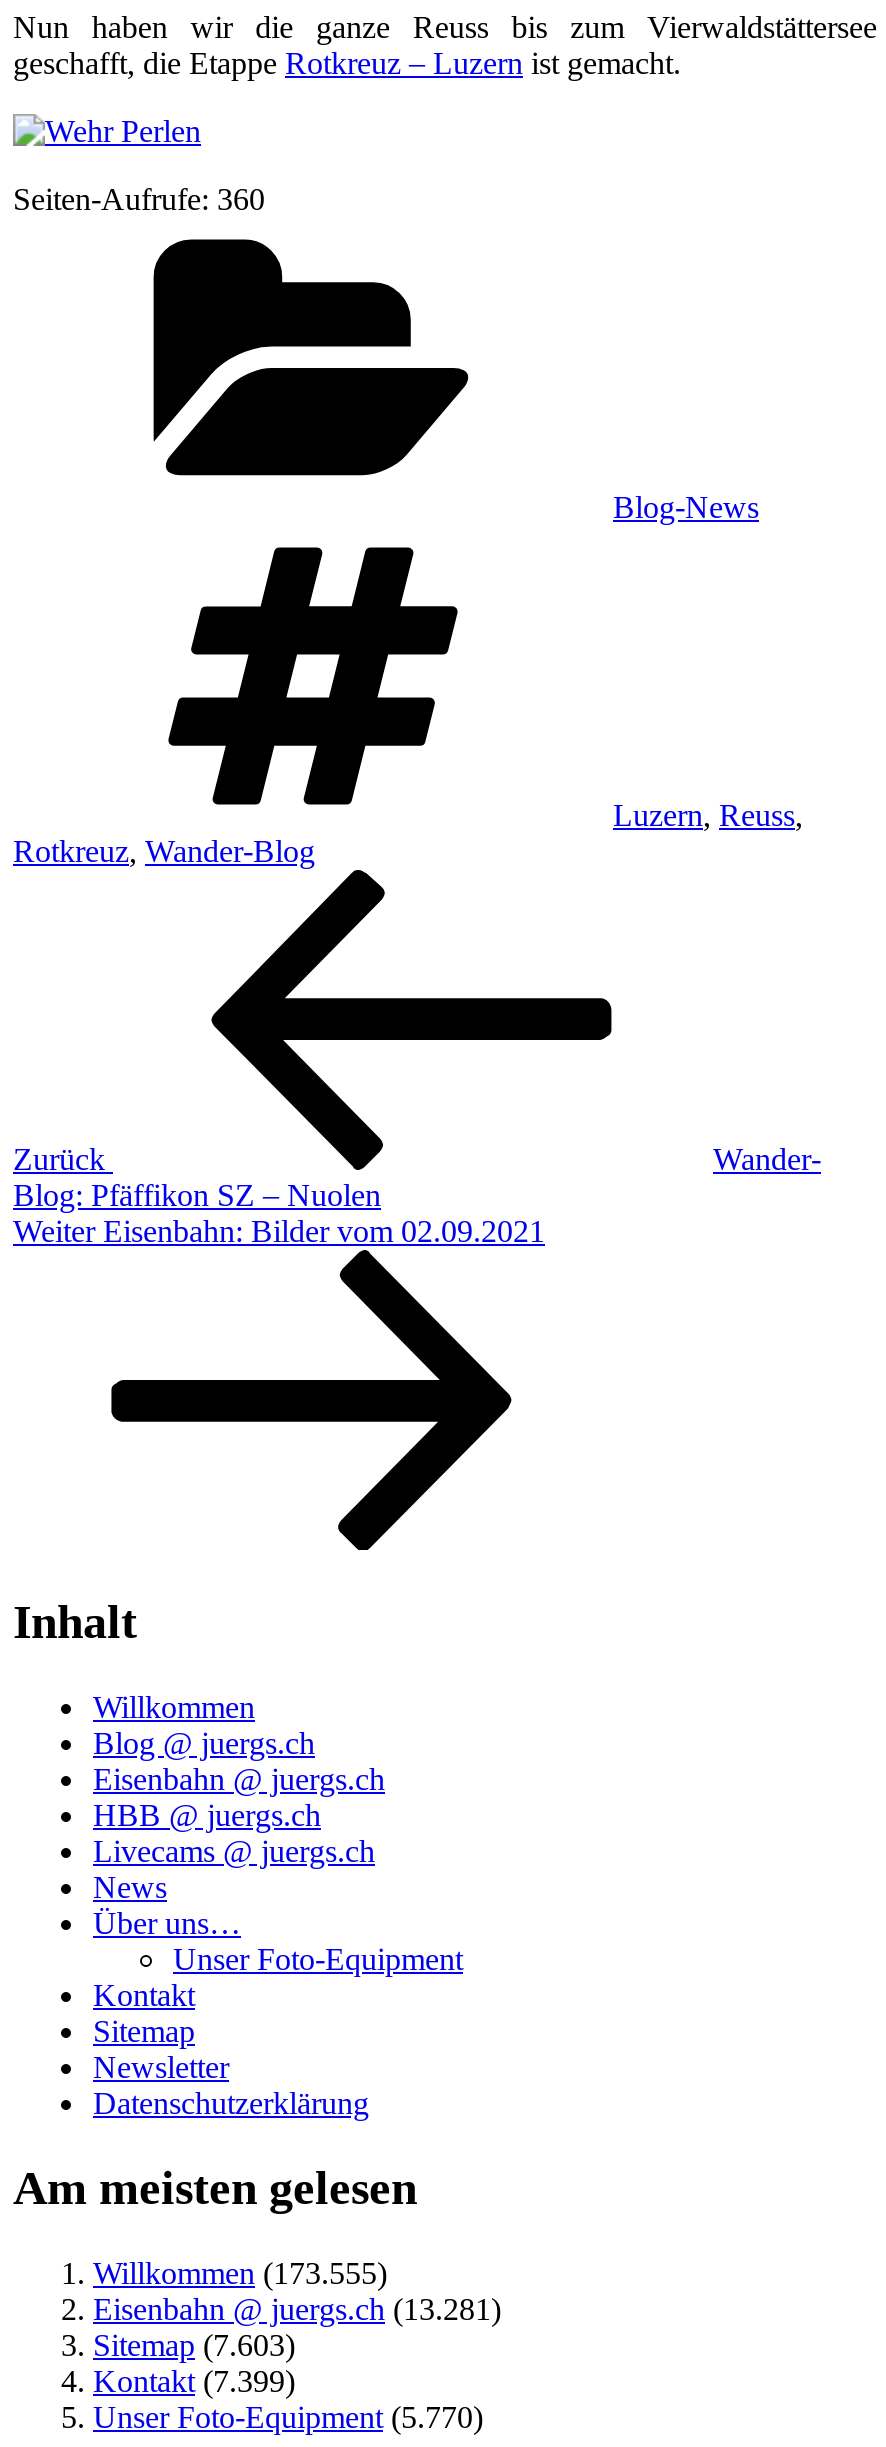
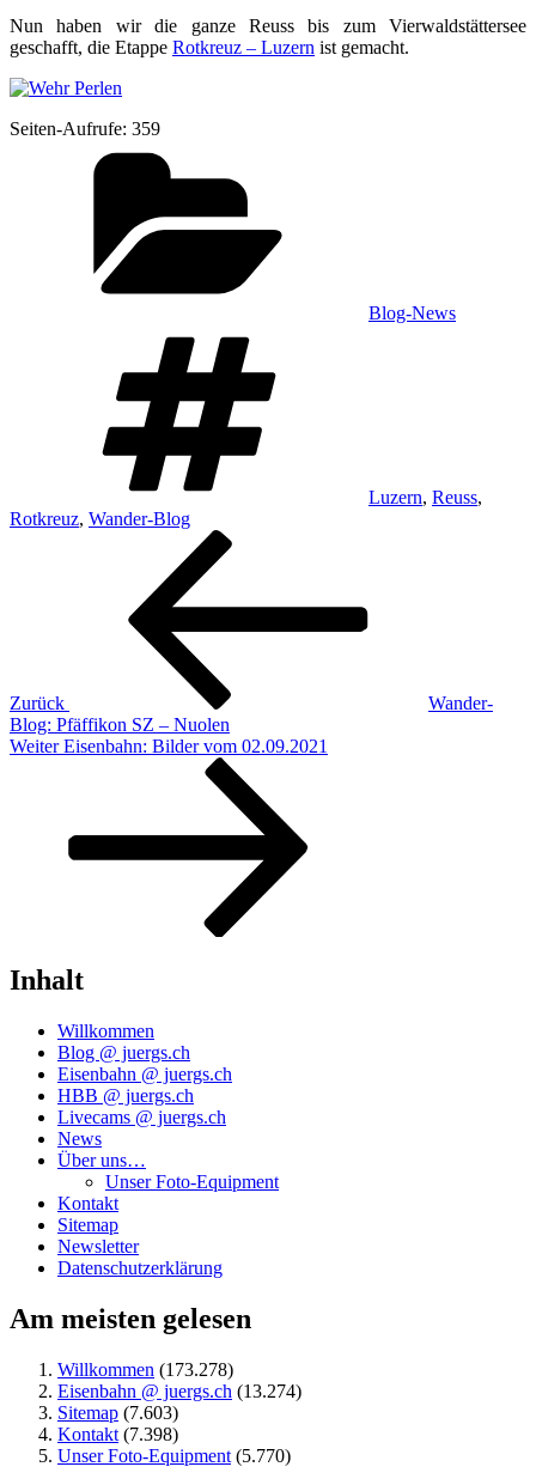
- Seiten-Aufrufe: 360
+ Seiten-Aufrufe: 359

- Willkommen (173.555)
+ Willkommen (173.278)

- Eisenbahn @ juergs.ch (13.281)
+ Eisenbahn @ juergs.ch (13.274)

- Kontakt (7.399)
+ Kontakt (7.398)
